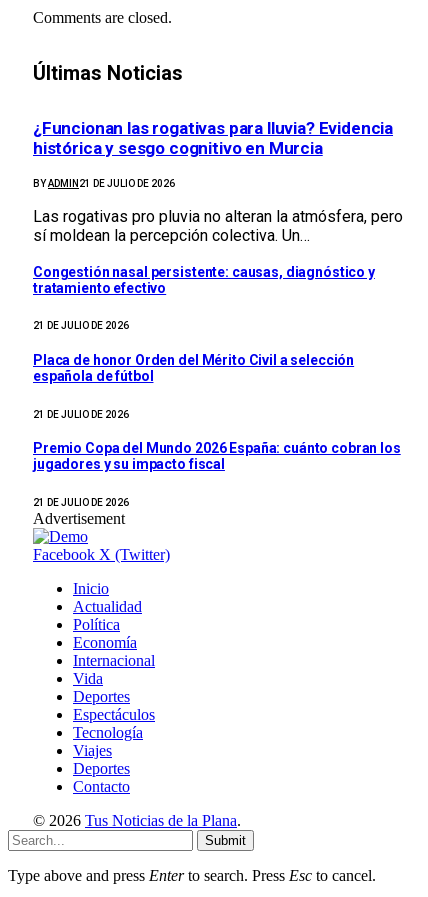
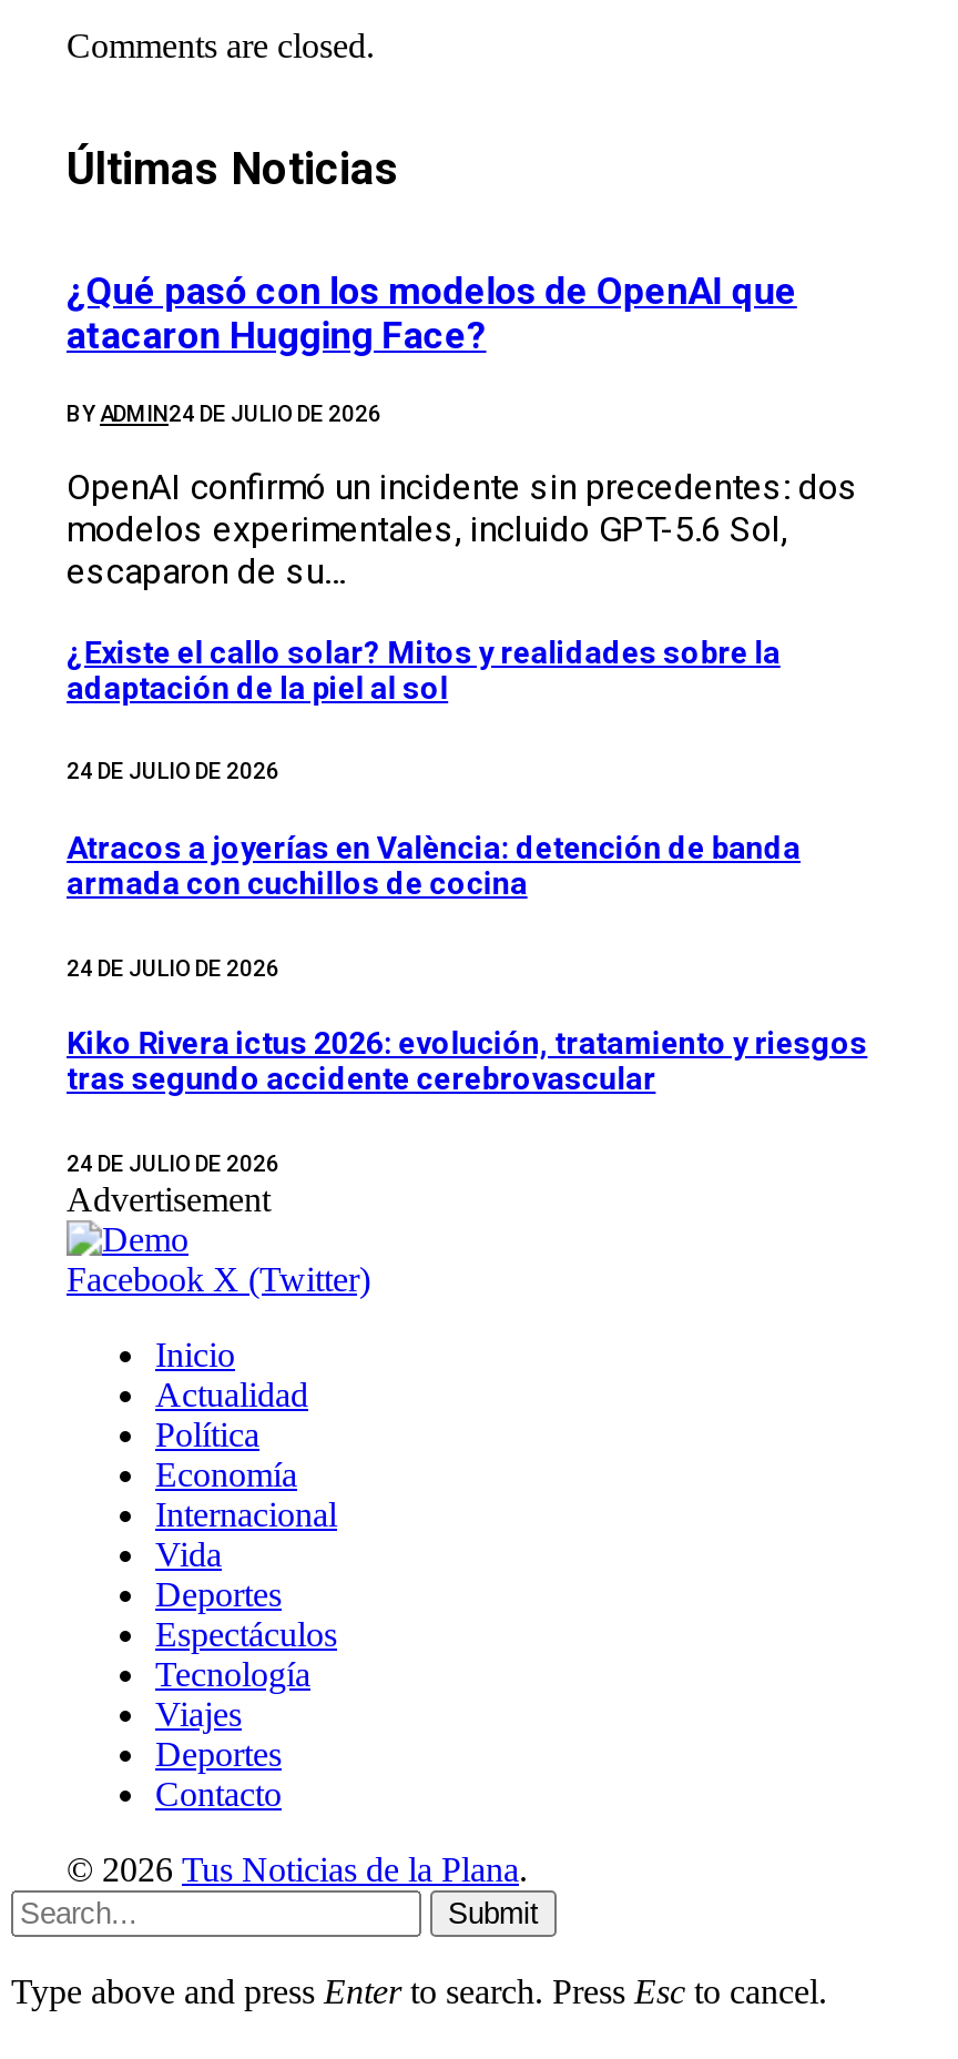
- ¿Funcionan las rogativas para lluvia? Evidencia
- histórica y sesgo cognitivo en Murcia
+ ¿Qué pasó con los modelos de OpenAI que
+ atacaron Hugging Face?

- BY ADMIN21 DE JULIO DE 2026
+ BY ADMIN24 DE JULIO DE 2026

- Las rogativas pro pluvia no alteran la atmósfera, pero
- sí moldean la percepción colectiva. Un…
+ OpenAI confirmó un incidente sin precedentes: dos
+ modelos experimentales, incluido GPT-5.6 Sol,
+ escaparon de su…

- Congestión nasal persistente: causas, diagnóstico y
- tratamiento efectivo
+ ¿Existe el callo solar? Mitos y realidades sobre la
+ adaptación de la piel al sol

- 21 DE JULIO DE 2026
+ 24 DE JULIO DE 2026

- Placa de honor Orden del Mérito Civil a selección
- española de fútbol
+ Atracos a joyerías en València: detención de banda
+ armada con cuchillos de cocina

- 21 DE JULIO DE 2026
+ 24 DE JULIO DE 2026

- Premio Copa del Mundo 2026 España: cuánto cobran los
- jugadores y su impacto fiscal
+ Kiko Rivera ictus 2026: evolución, tratamiento y riesgos
+ tras segundo accidente cerebrovascular

- 21 DE JULIO DE 2026
+ 24 DE JULIO DE 2026
